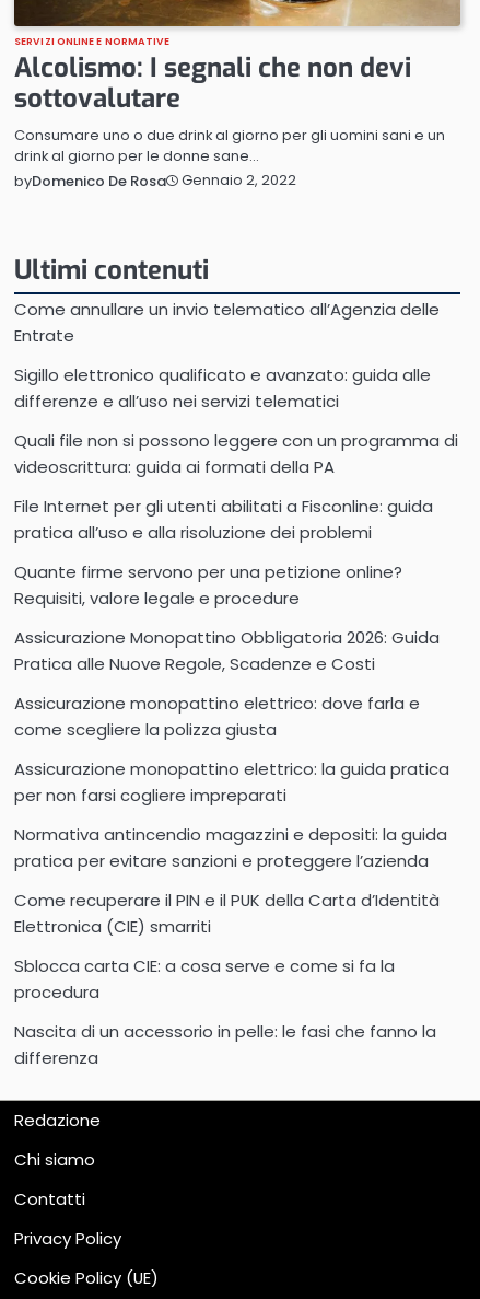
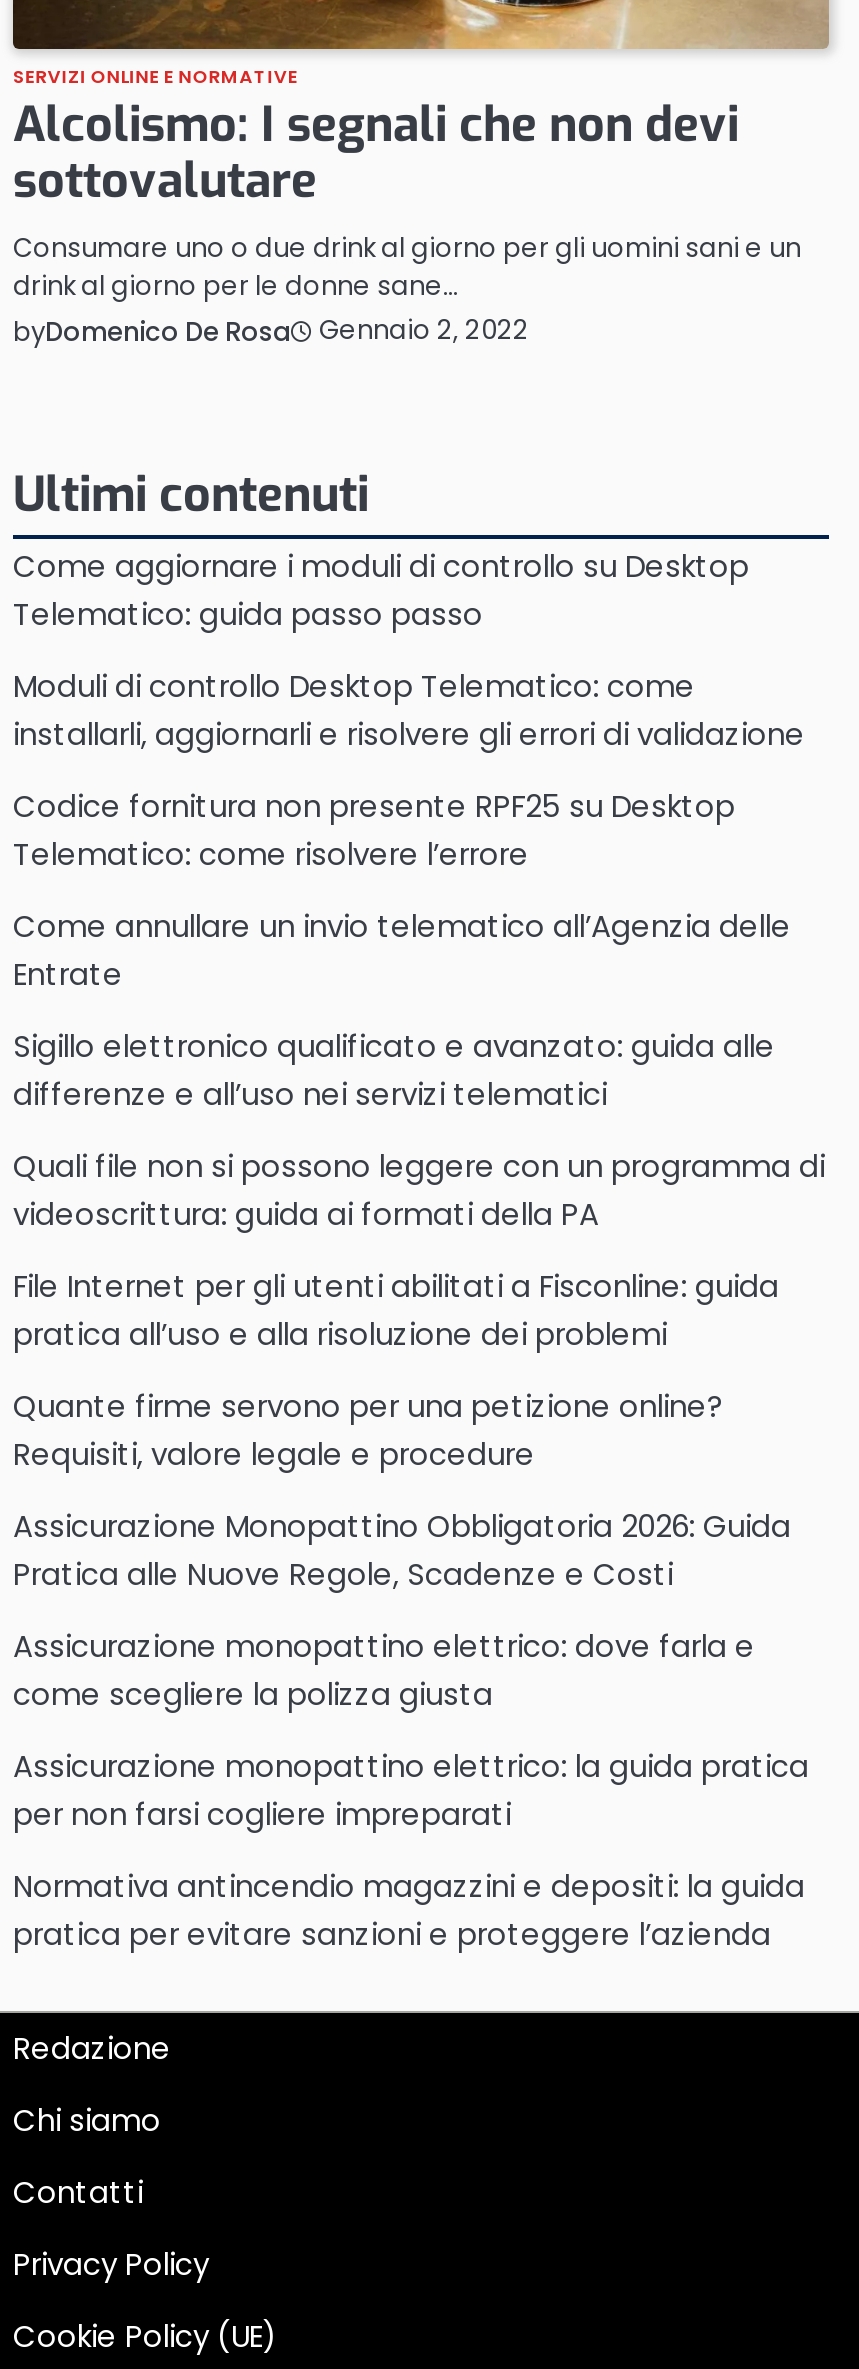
+ Come aggiornare i moduli di controllo su Desktop
+ Telematico: guida passo passo
+ Moduli di controllo Desktop Telematico: come
+ installarli, aggiornarli e risolvere gli errori di validazione
+ Codice fornitura non presente RPF25 su Desktop
+ Telematico: come risolvere l’errore

moved down: Come annullare un invio telematico all’Agenzia delle | Entrate | Sigillo elettronico qualificato e avanzato: guida alle | ... | Normativa antincendio magazzini e depositi: la guida | pratica per evitare sanzioni e proteggere l’azienda

- Come recuperare il PIN e il PUK della Carta d’Identità
- Elettronica (CIE) smarriti
- Sblocca carta CIE: a cosa serve e come si fa la
- procedura
- Nascita di un accessorio in pelle: le fasi che fanno la
- differenza
